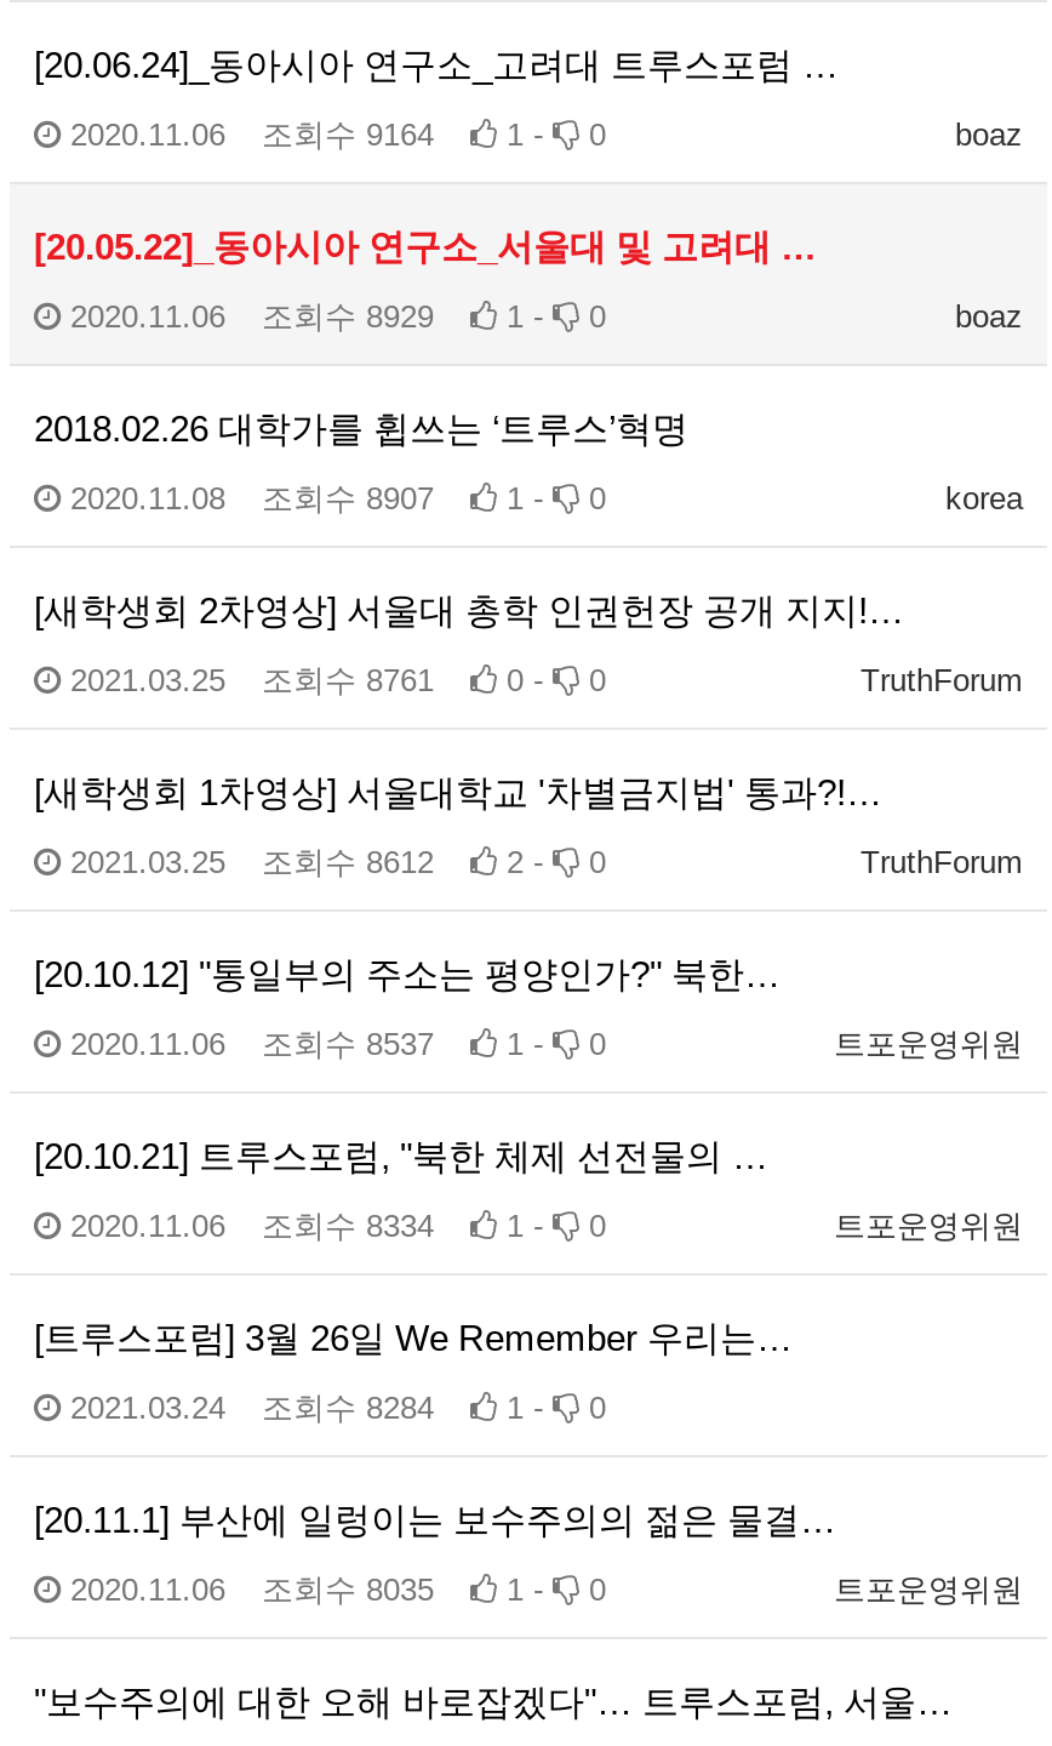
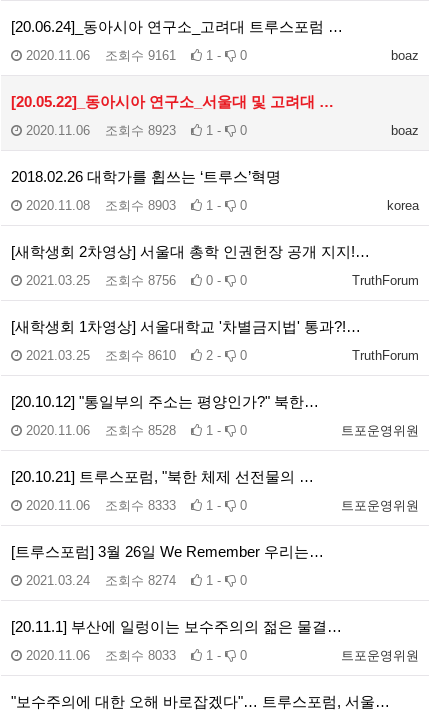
- 2020.11.06 조회수 9164 1 - 0
+ 2020.11.06 조회수 9161 1 - 0

- 2020.11.06 조회수 8929 1 - 0
+ 2020.11.06 조회수 8923 1 - 0

- 2020.11.08 조회수 8907 1 - 0
+ 2020.11.08 조회수 8903 1 - 0

- 2021.03.25 조회수 8761 0 - 0
+ 2021.03.25 조회수 8756 0 - 0

- 조회수 8612
+ 조회수 8610

- 2020.11.06 조회수 8537 1 - 0
+ 2020.11.06 조회수 8528 1 - 0

- 2020.11.06 조회수 8334 1 - 0
+ 2020.11.06 조회수 8333 1 - 0

- 2021.03.24 조회수 8284 1 - 0
+ 2021.03.24 조회수 8274 1 - 0

- 2020.11.06 조회수 8035 1 - 0
+ 2020.11.06 조회수 8033 1 - 0
